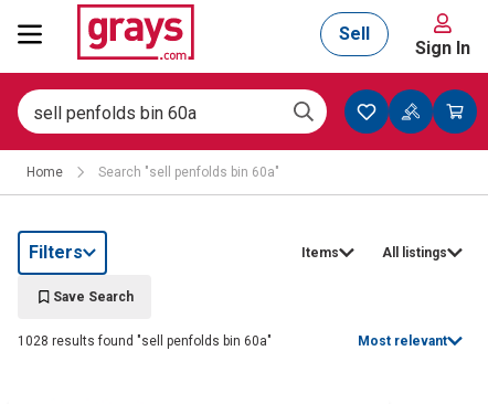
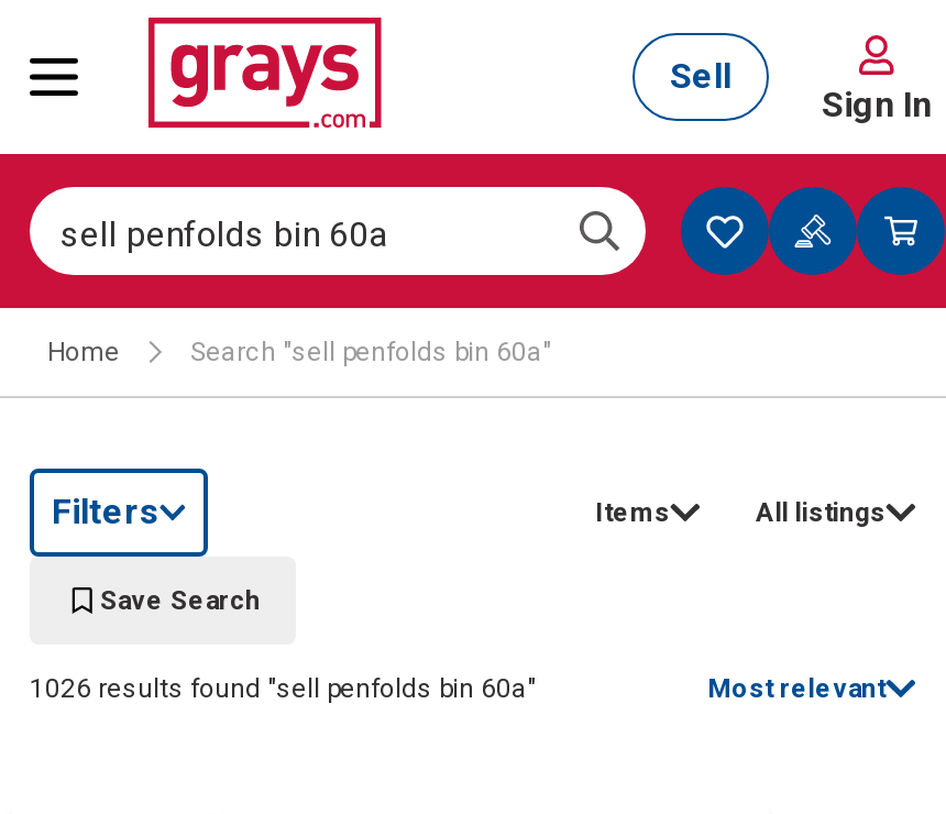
- 1028 results found "sell penfolds bin 60a"
+ 1026 results found "sell penfolds bin 60a"
